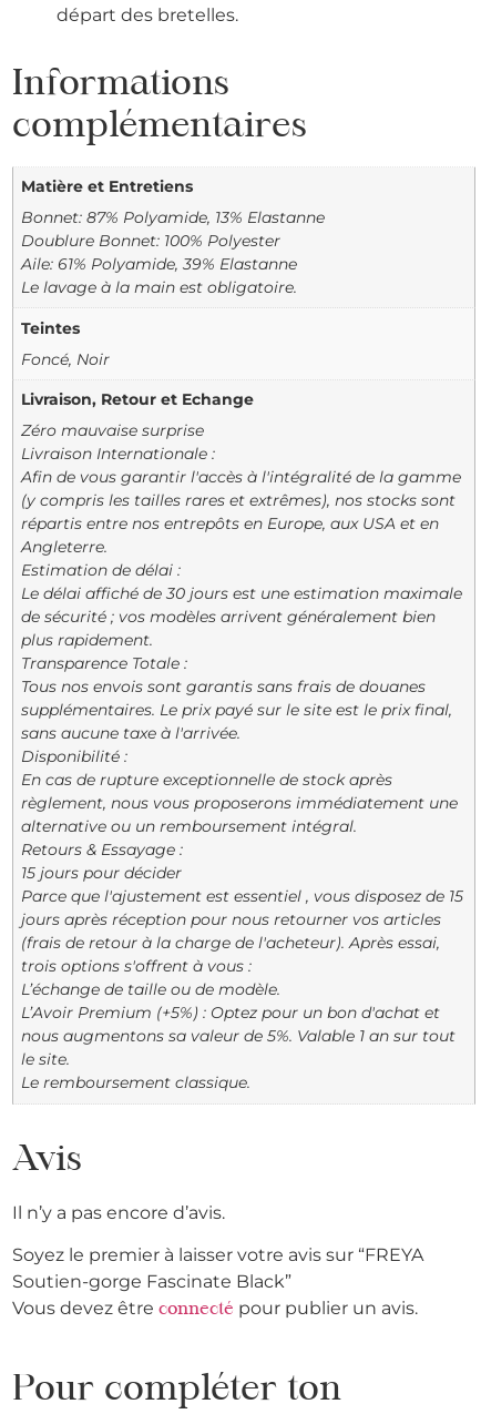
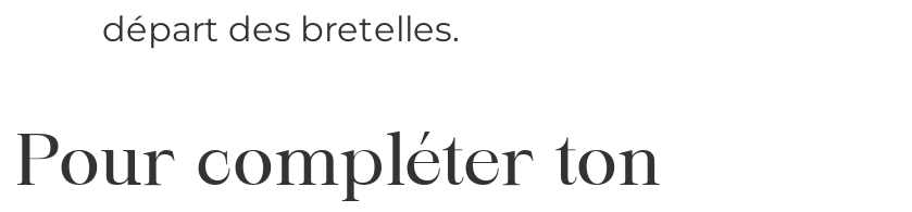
- Informations
- complémentaires
- Matière et Entretiens
- Bonnet: 87% Polyamide, 13% Elastanne
- Doublure Bonnet: 100% Polyester
- Aile: 61% Polyamide, 39% Elastanne
- Le lavage à la main est obligatoire.
- Teintes
- Foncé, Noir
- Livraison, Retour et Echange
- Zéro mauvaise surprise
- Livraison Internationale :
- Afin de vous garantir l'accès à l'intégralité de la gamme
- (y compris les tailles rares et extrêmes), nos stocks sont
- répartis entre nos entrepôts en Europe, aux USA et en
- Angleterre.
- Estimation de délai :
- Le délai affiché de 30 jours est une estimation maximale
- de sécurité ; vos modèles arrivent généralement bien
- plus rapidement.
- Transparence Totale :
- Tous nos envois sont garantis sans frais de douanes
- supplémentaires. Le prix payé sur le site est le prix final,
- sans aucune taxe à l'arrivée.
- Disponibilité :
- En cas de rupture exceptionnelle de stock après
- règlement, nous vous proposerons immédiatement une
- alternative ou un remboursement intégral.
- Retours & Essayage :
- 15 jours pour décider
- Parce que l'ajustement est essentiel , vous disposez de 15
- jours après réception pour nous retourner vos articles
- (frais de retour à la charge de l'acheteur). Après essai,
- trois options s'offrent à vous :
- L’échange de taille ou de modèle.
- L’Avoir Premium (+5%) : Optez pour un bon d'achat et
- nous augmentons sa valeur de 5%. Valable 1 an sur tout
- le site.
- Le remboursement classique.
- Avis
- Il n’y a pas encore d’avis.
- Soyez le premier à laisser votre avis sur “FREYA
- Soutien-gorge Fascinate Black”
- Vous devez être connecté pour publier un avis.
